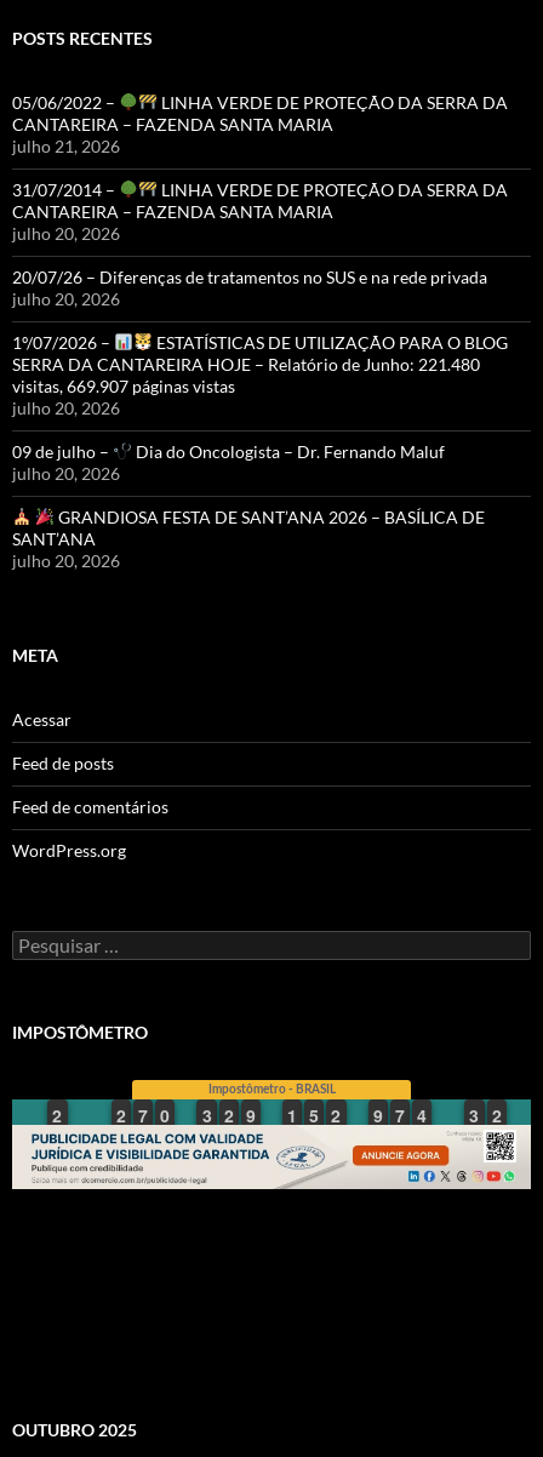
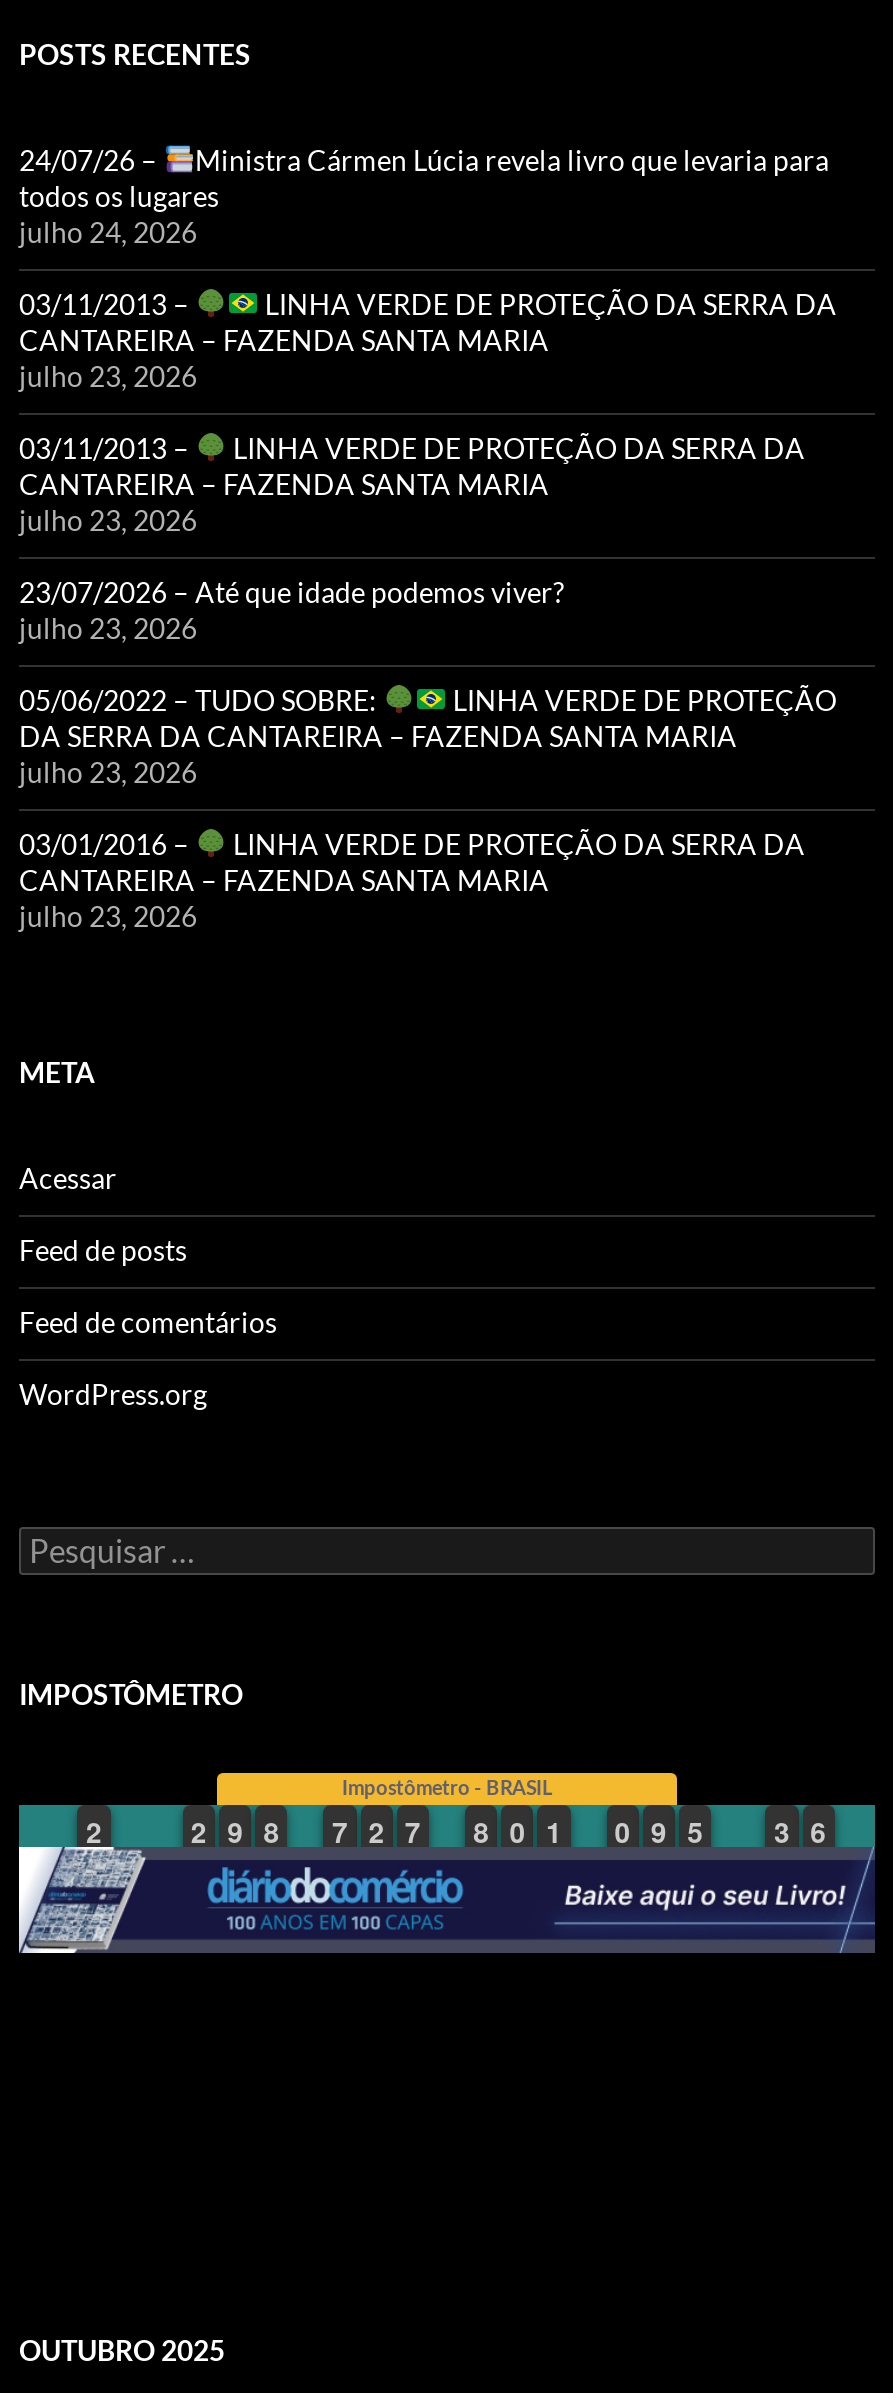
- 05/06/2022 –
+ 24/07/26 –
+ Ministra Cármen Lúcia revela livro que levaria para
+ todos os lugares
+ julho 24, 2026
+ 03/11/2013 –

moved down: LINHA VERDE DE PROTEÇÃO DA SERRA DA | CANTAREIRA – FAZENDA SANTA MARIA

- julho 21, 2026
+ julho 23, 2026

- 31/07/2014 – LINHA VERDE DE PROTEÇÃO DA SERRA DA
+ 03/11/2013 – LINHA VERDE DE PROTEÇÃO DA SERRA DA

moved down: LINHA VERDE DE PROTEÇÃO DA SERRA DA | CANTAREIRA – FAZENDA SANTA MARIA

- julho 20, 2026
- 20/07/26 – Diferenças de tratamentos no SUS e na rede privada
- julho 20, 2026
- 1º/07/2026 –
- ESTATÍSTICAS DE UTILIZAÇÃO PARA O BLOG
- SERRA DA CANTAREIRA HOJE – Relatório de Junho: 221.480
- visitas, 669.907 páginas vistas
- julho 20, 2026
- 09 de julho –
- Dia do Oncologista – Dr. Fernando Maluf
- julho 20, 2026
- GRANDIOSA FESTA DE SANT’ANA 2026 – BASÍLICA DE
- SANT’ANA
- julho 20, 2026
+ julho 23, 2026
+ 23/07/2026 – Até que idade podemos viver?
+ julho 23, 2026
+ 05/06/2022 – TUDO SOBRE:
+ LINHA VERDE DE PROTEÇÃO
+ DA SERRA DA CANTAREIRA – FAZENDA SANTA MARIA
+ julho 23, 2026
+ 03/01/2016 –
+ LINHA VERDE DE PROTEÇÃO DA SERRA DA
+ CANTAREIRA – FAZENDA SANTA MARIA
+ julho 23, 2026

- [image]
+ [image]
